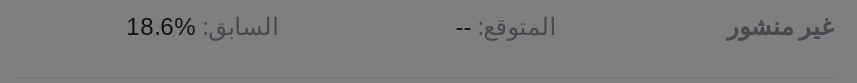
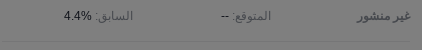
- السابق: 18.6%
+ السابق: 4.4%
